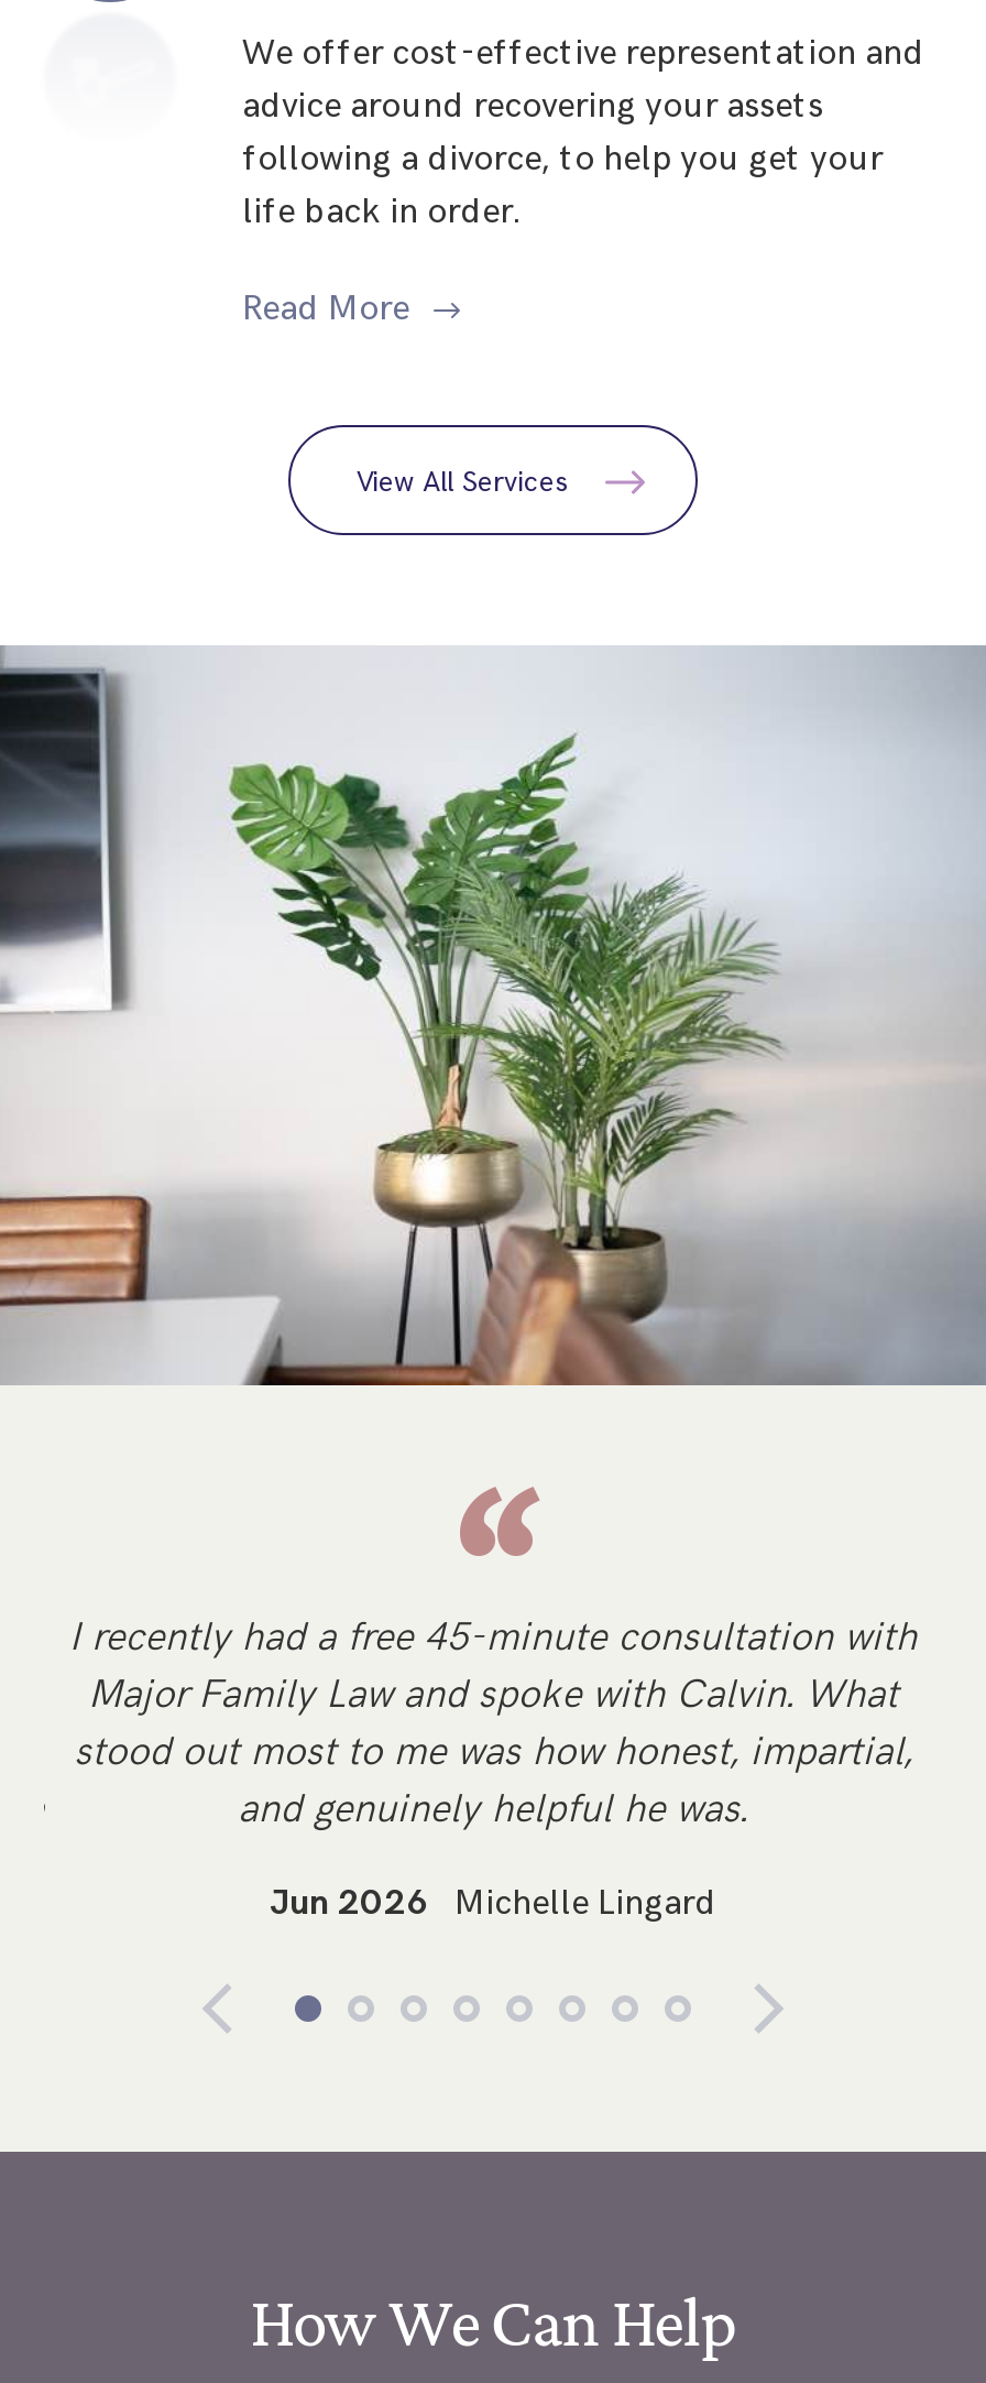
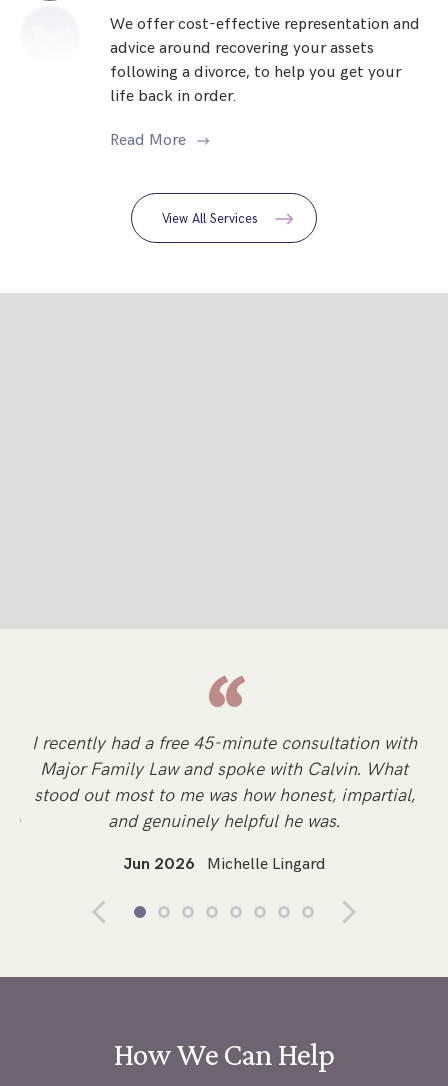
- [image]
